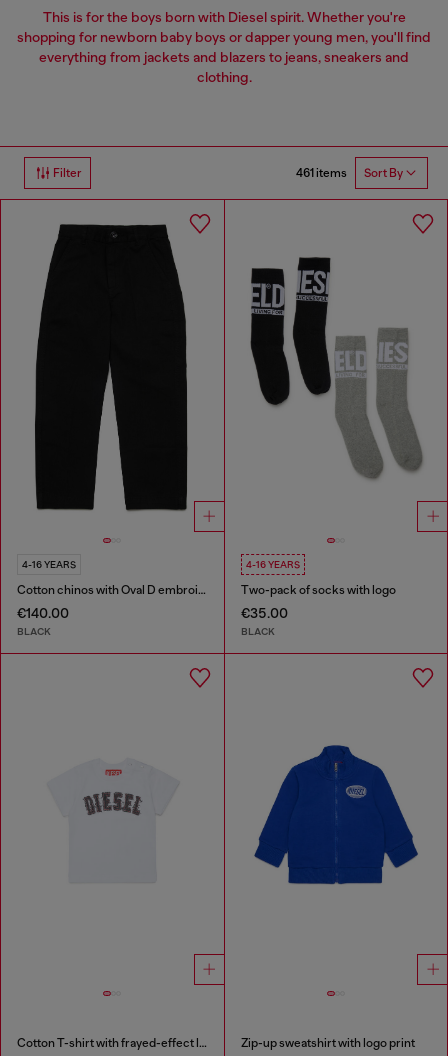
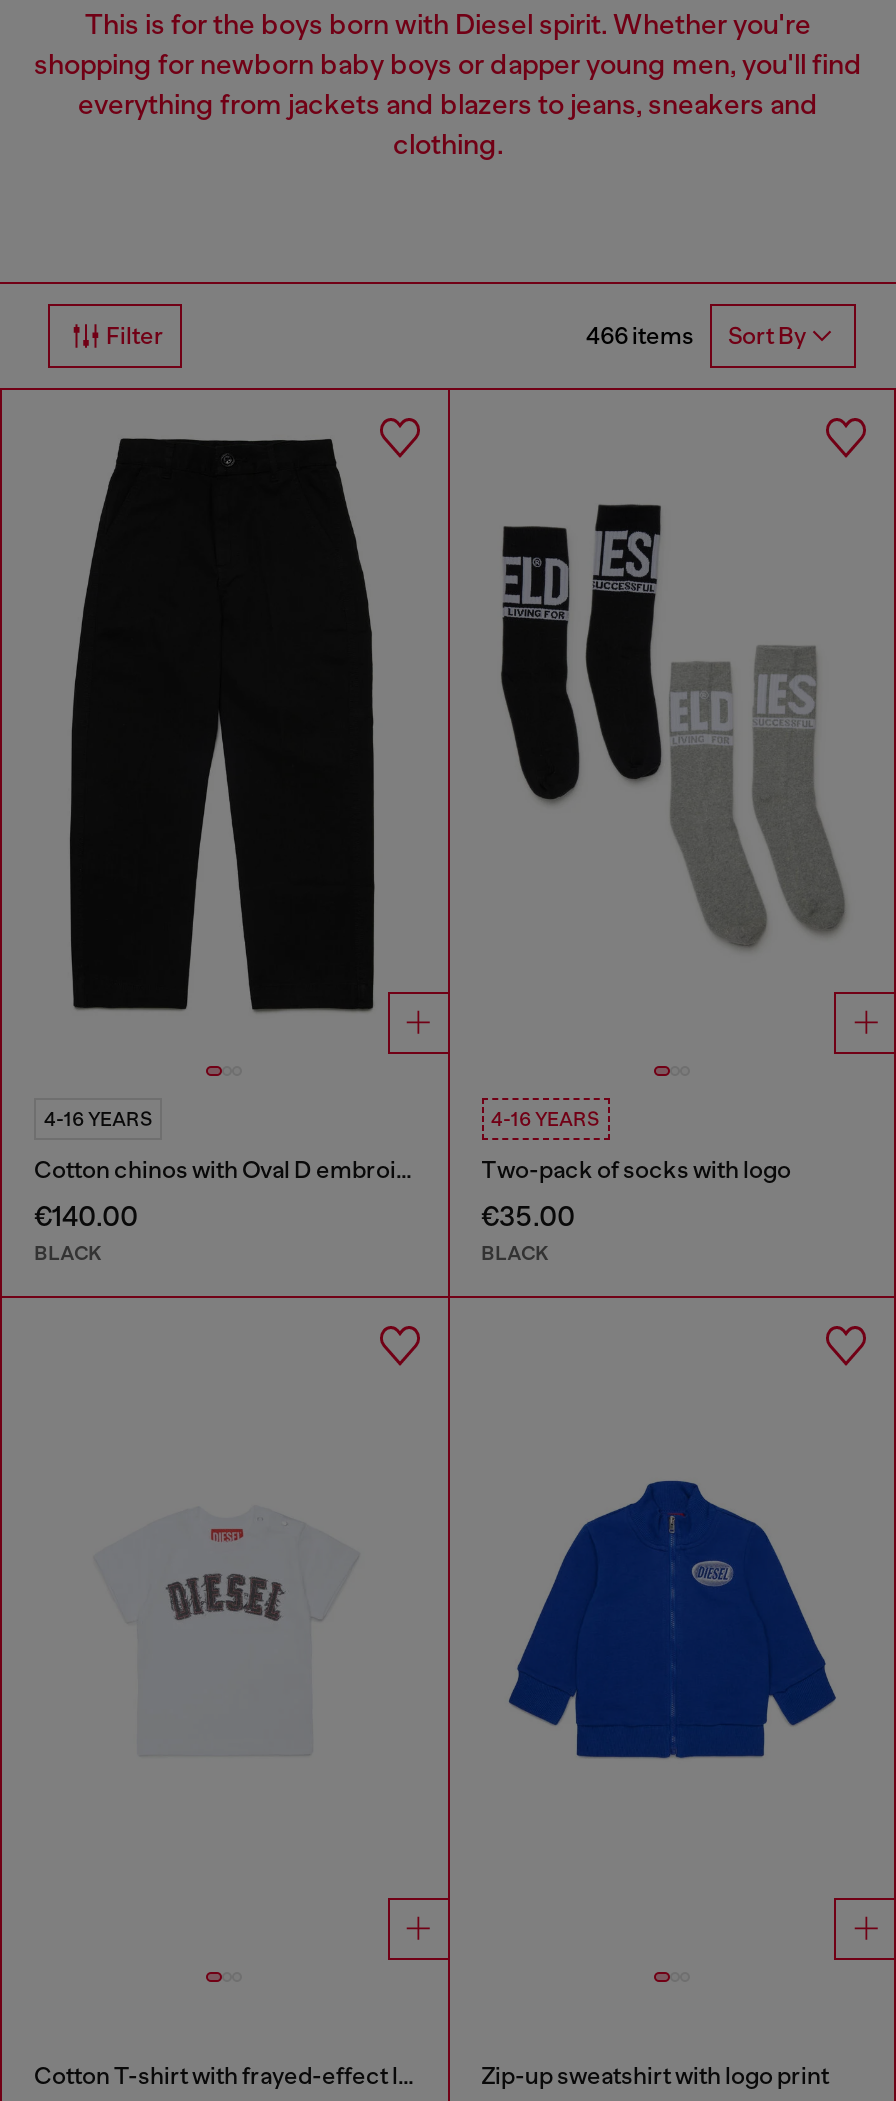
- 461 items Sort By
+ 466 items Sort By
